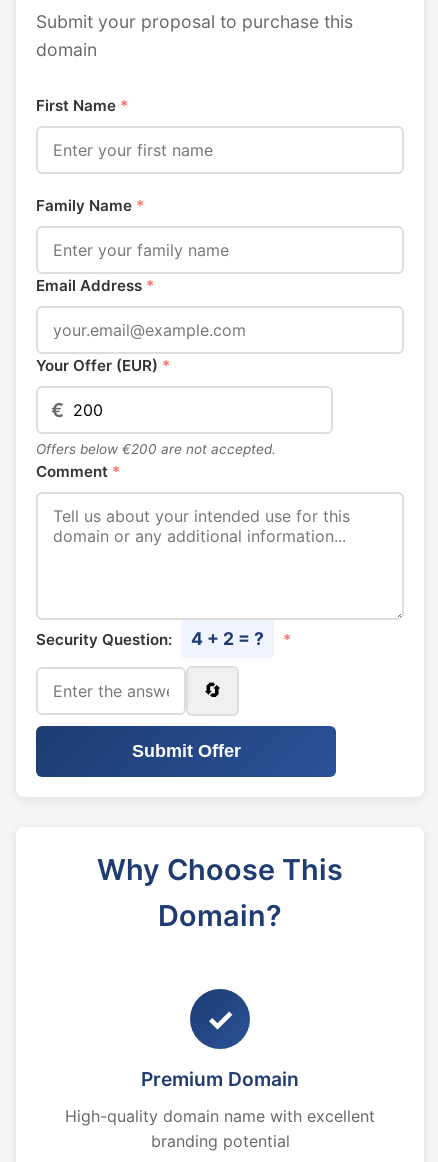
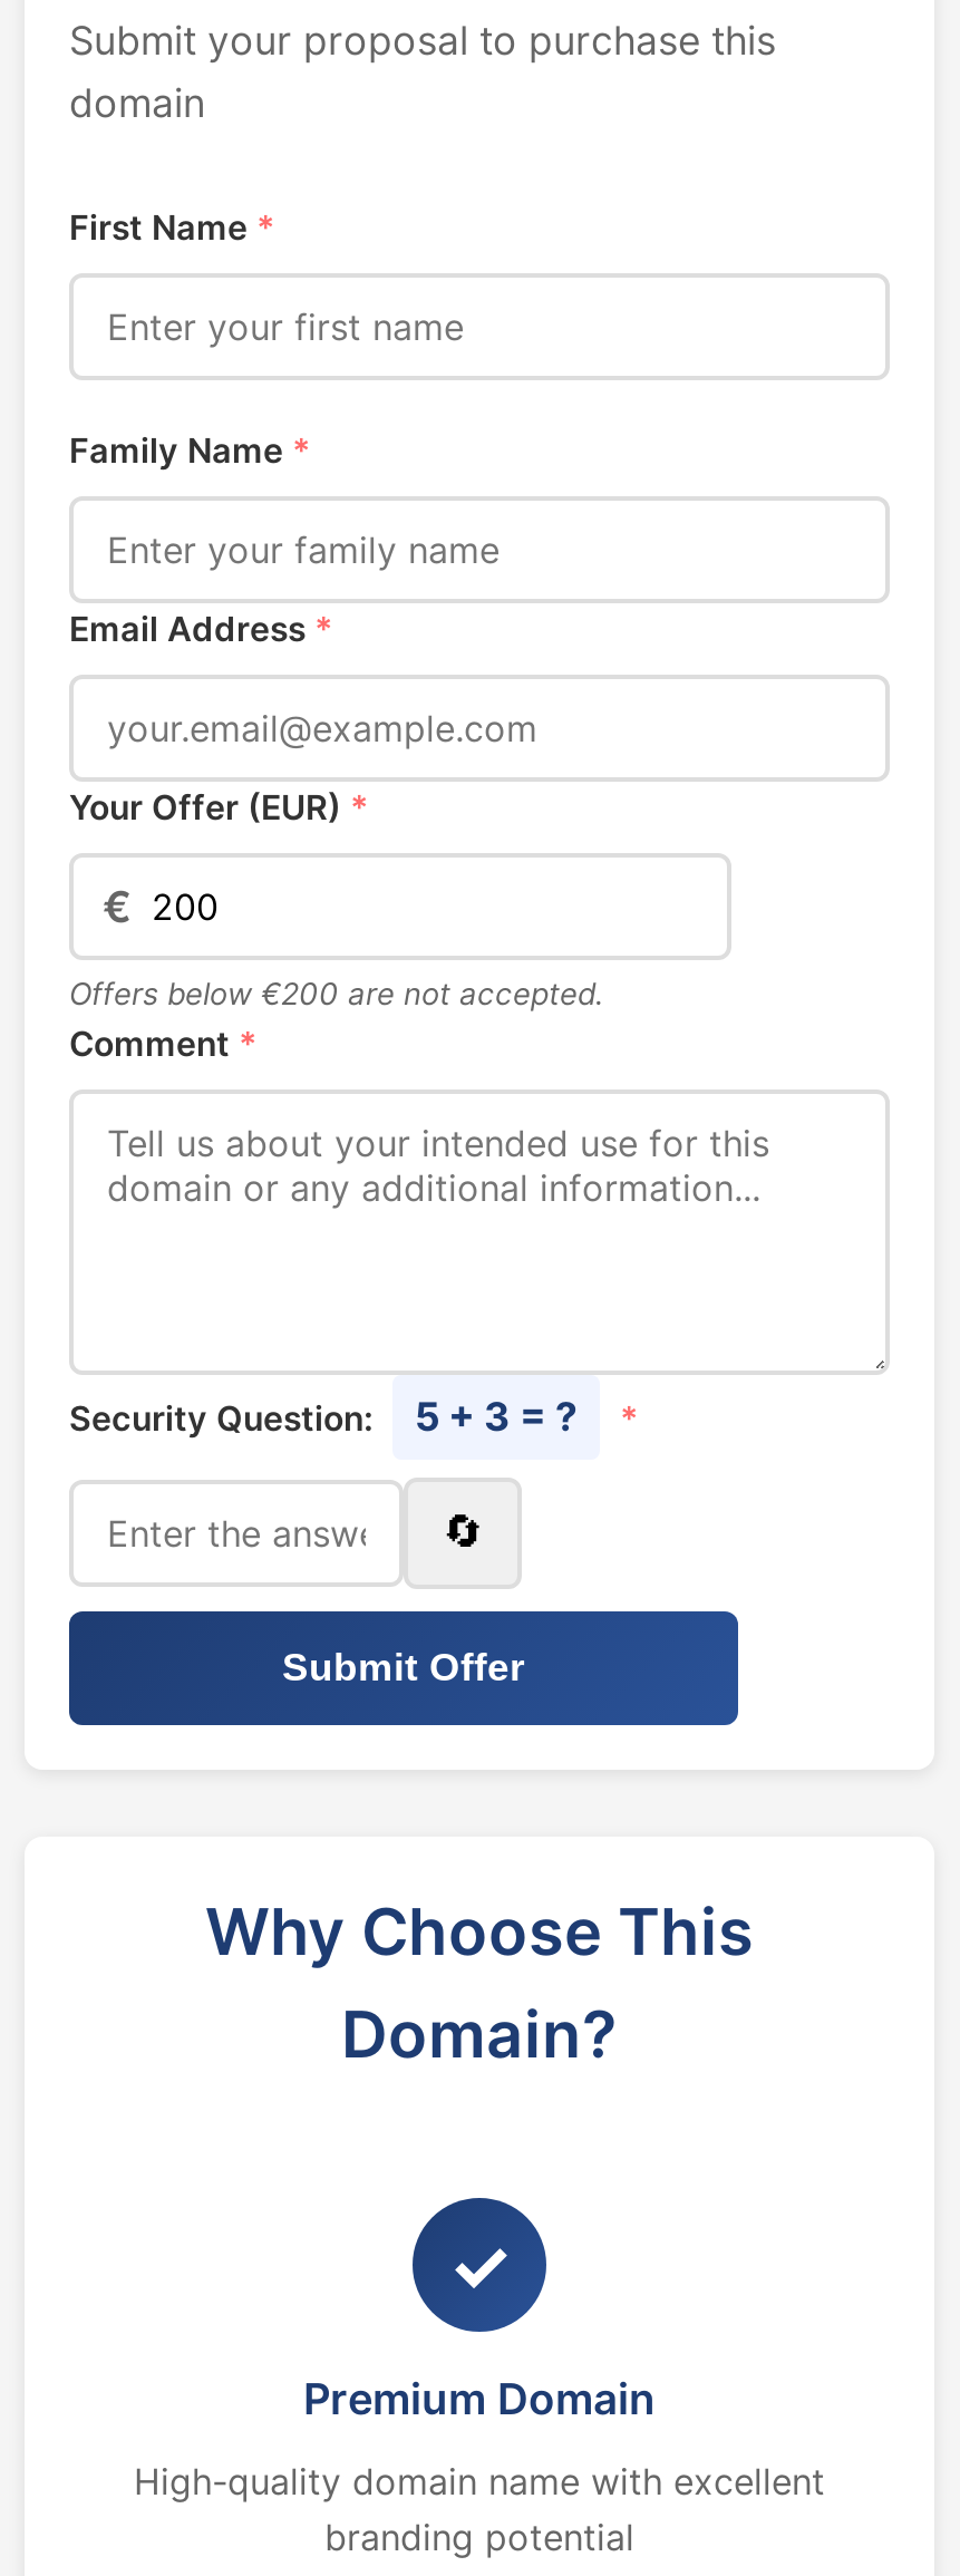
- 4 + 2 = ?
+ 5 + 3 = ?
